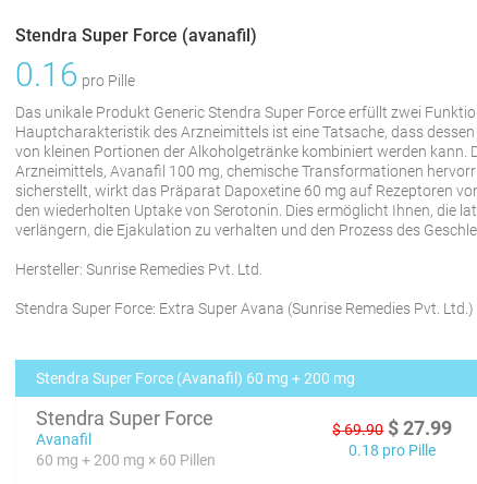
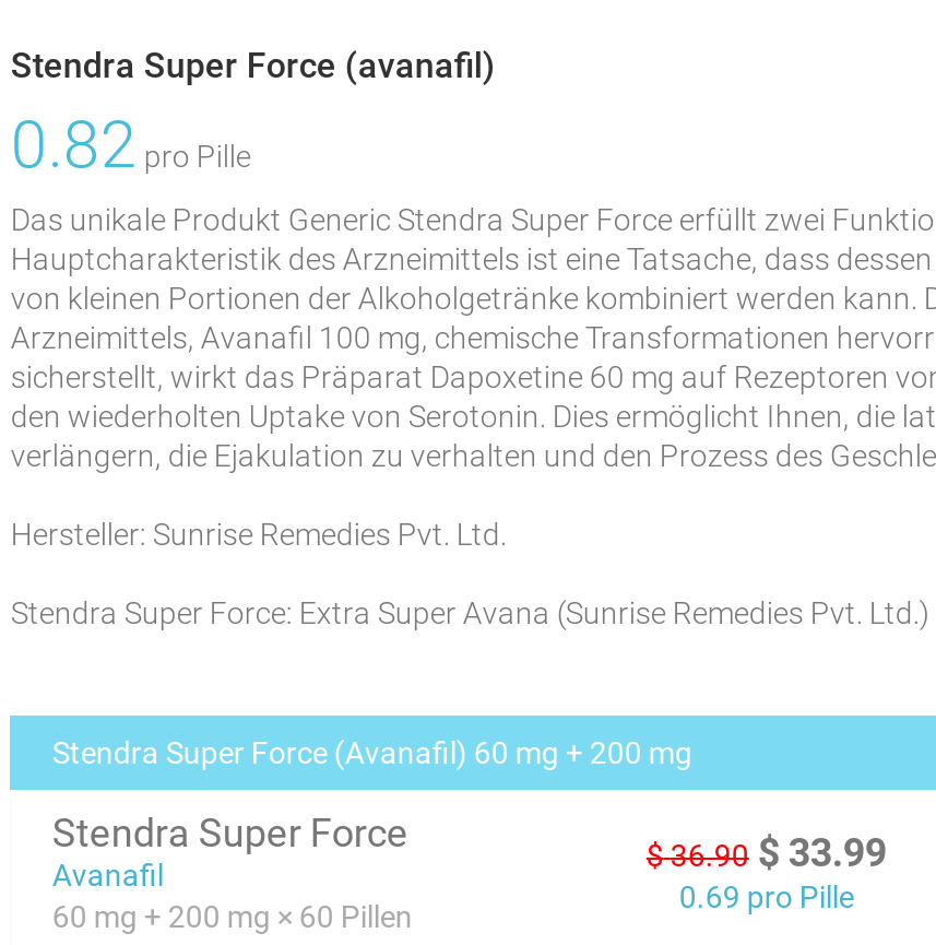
- 0.16 pro Pille
+ 0.82 pro Pille

- $ 69.90 $ 27.99
+ $ 36.90 $ 33.99

- 0.18 pro Pille
+ 0.69 pro Pille
